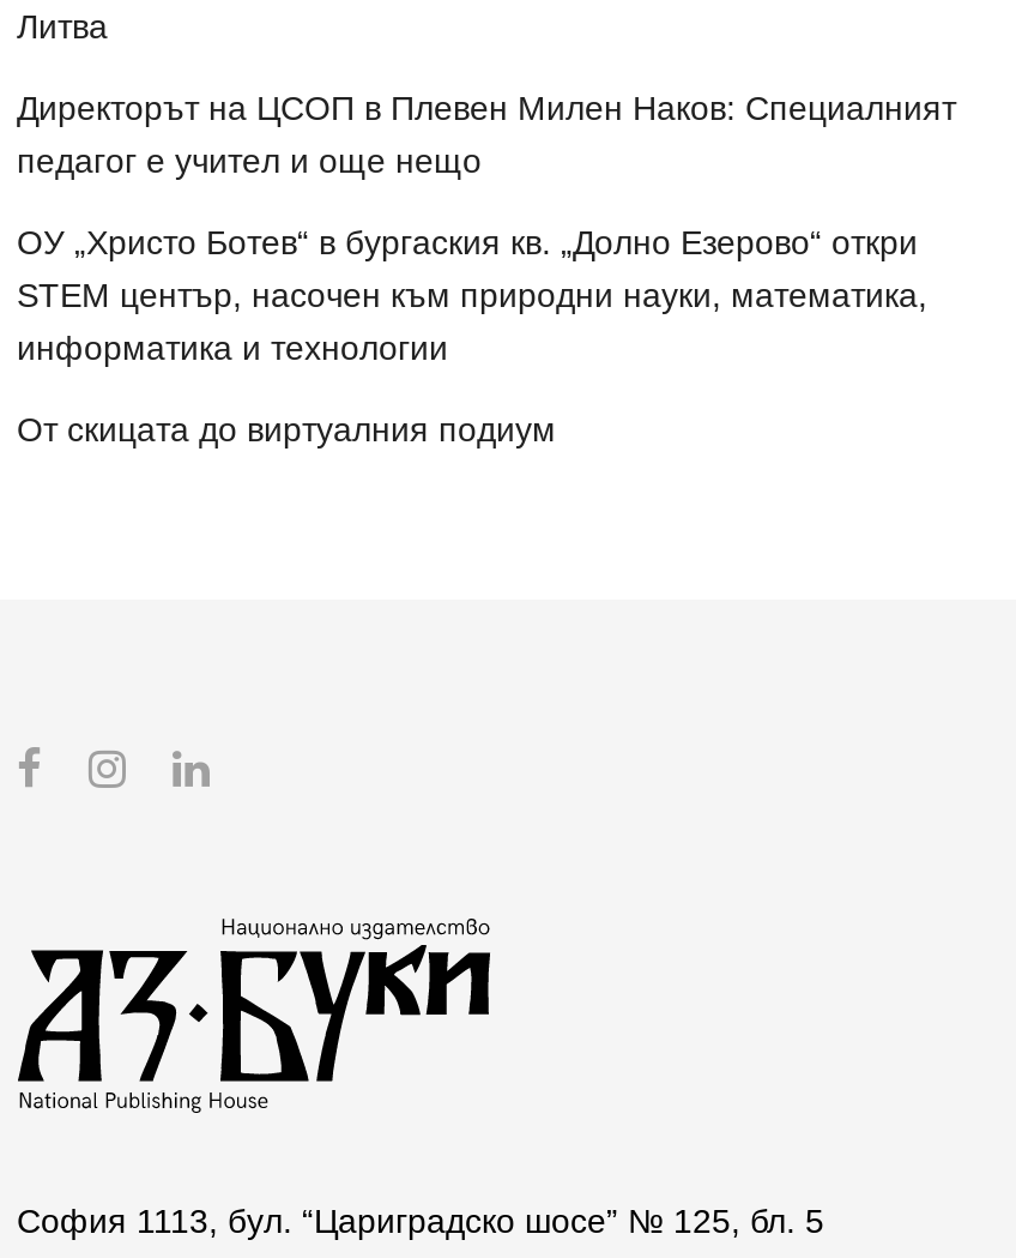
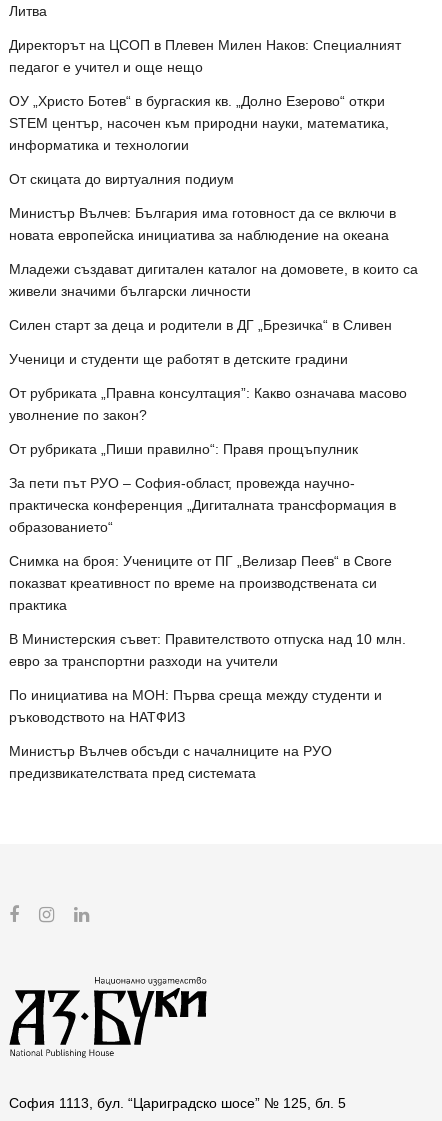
+ Министър Вълчев: България има готовност да се включи в
+ новата европейска инициатива за наблюдение на океана
+ Младежи създават дигитален каталог на домовете, в които са
+ живели значими български личности
+ Силен старт за деца и родители в ДГ „Брезичка“ в Сливен
+ Ученици и студенти ще работят в детските градини
+ От рубриката „Правна консултация”: Какво означава масово
+ уволнение по закон?
+ От рубриката „Пиши правилно“: Правя прощъпулник
+ За пети път РУО – София-област, провежда научно-
+ практическа конференция „Дигиталната трансформация в
+ образованието“
+ Снимка на броя: Учениците от ПГ „Велизар Пеев“ в Своге
+ показват креативност по време на производствената си
+ практика
+ В Министерския съвет: Правителството отпуска над 10 млн.
+ евро за транспортни разходи на учители
+ По инициатива на МОН: Първа среща между студенти и
+ ръководството на НАТФИЗ
+ Министър Вълчев обсъди с началниците на РУО
+ предизвикателствата пред системата
